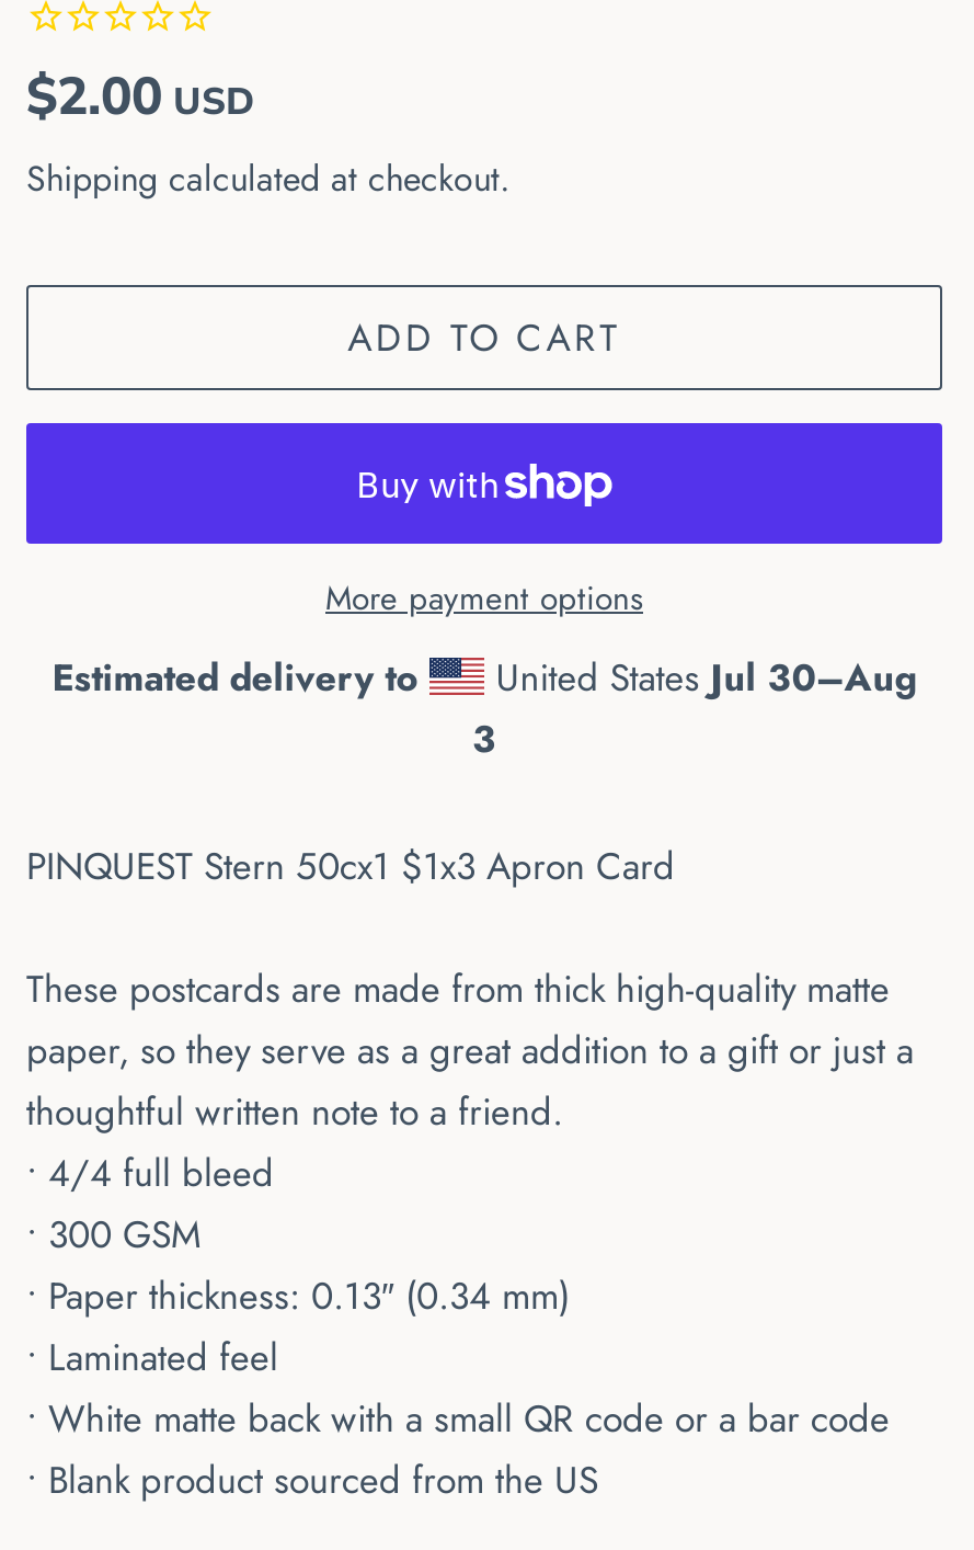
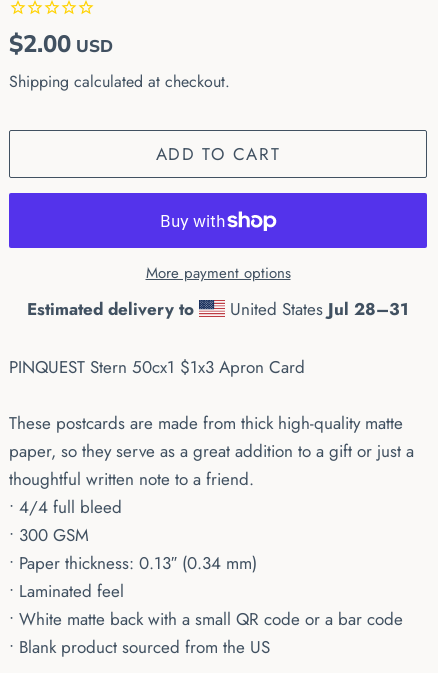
- United States Jul 30–Aug
- 3
+ United States Jul 28–31
